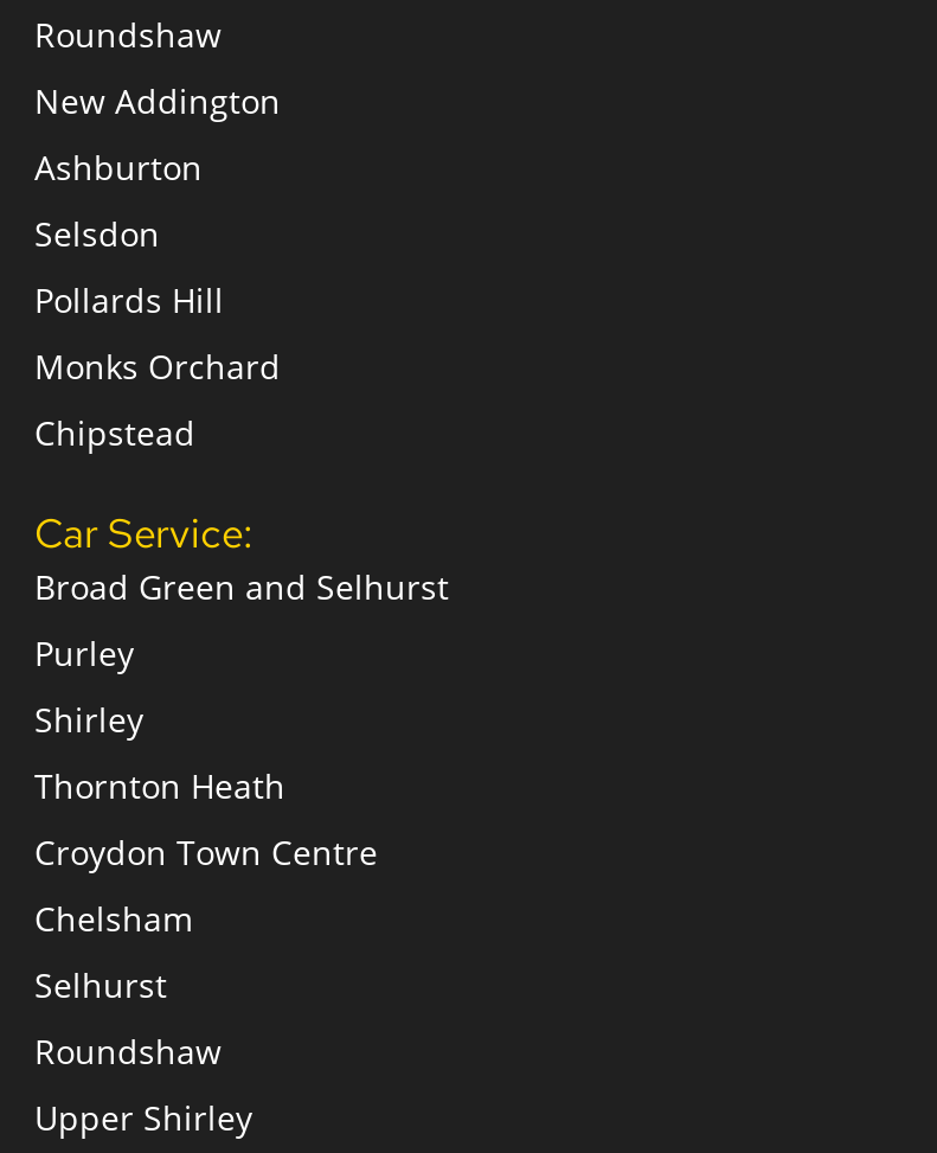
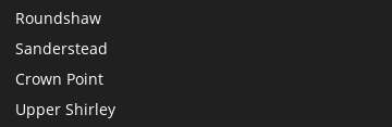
- New Addington
- Ashburton
- Selsdon
- Pollards Hill
- Monks Orchard
- Chipstead
- Car Service:
- Broad Green and Selhurst
- Purley
- Shirley
- Thornton Heath
- Croydon Town Centre
- Chelsham
- Selhurst
- Roundshaw
+ Sanderstead
+ Crown Point
